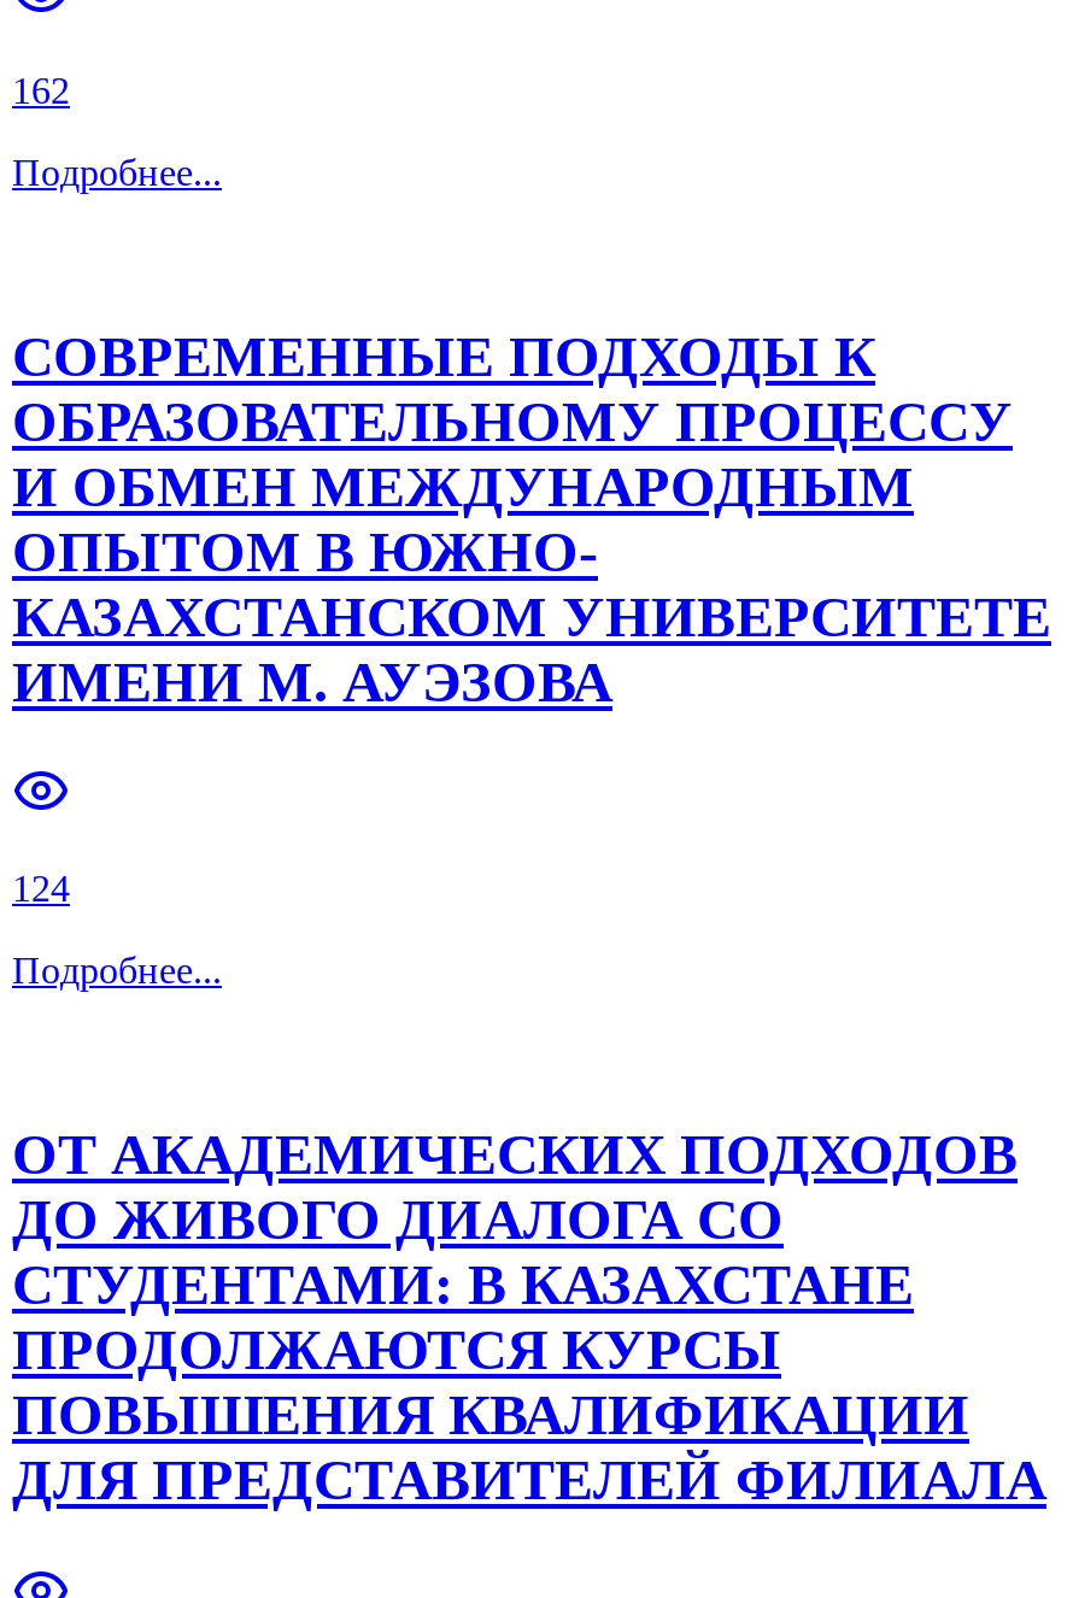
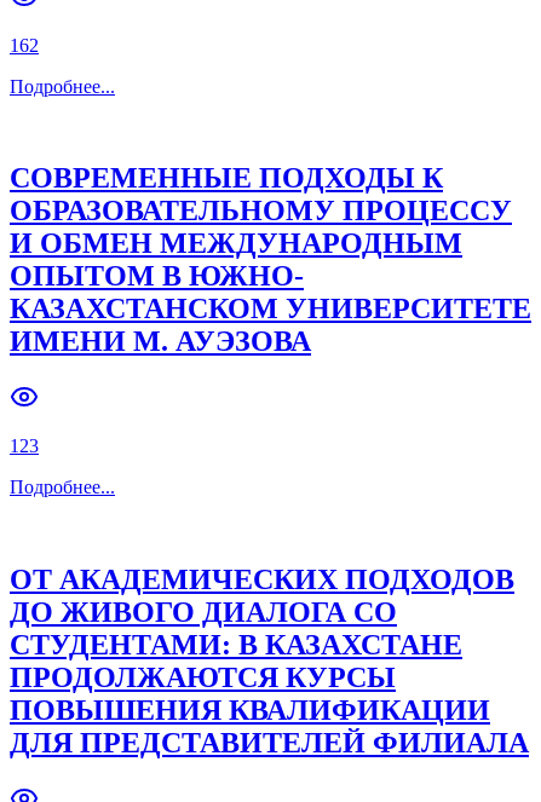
- 124
+ 123
